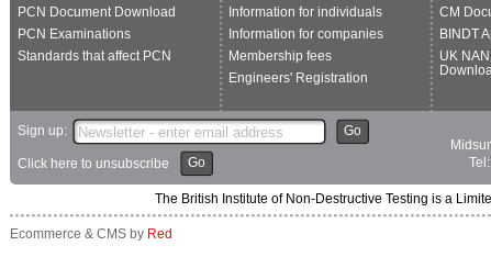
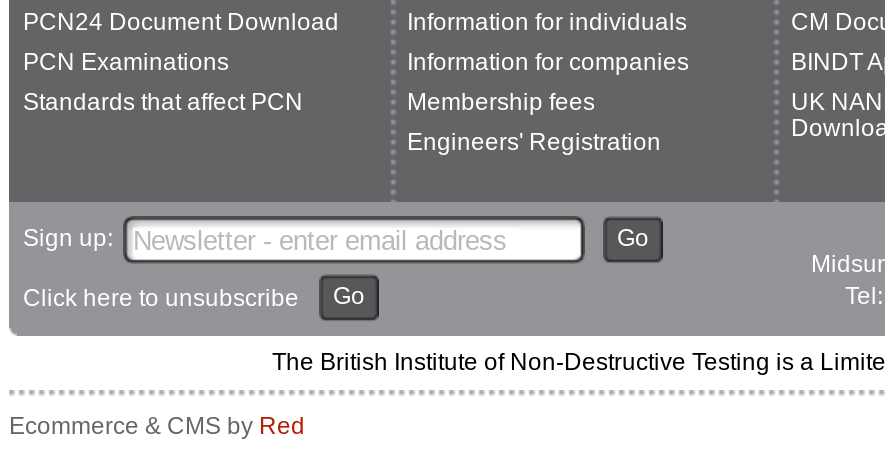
- PCN Document Download
+ PCN24 Document Download
